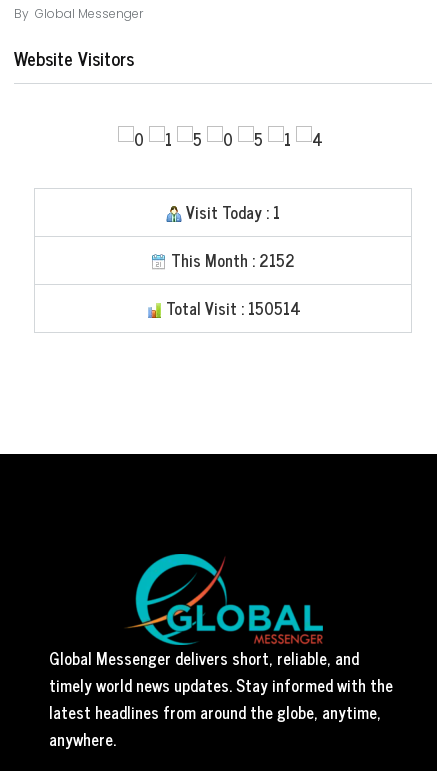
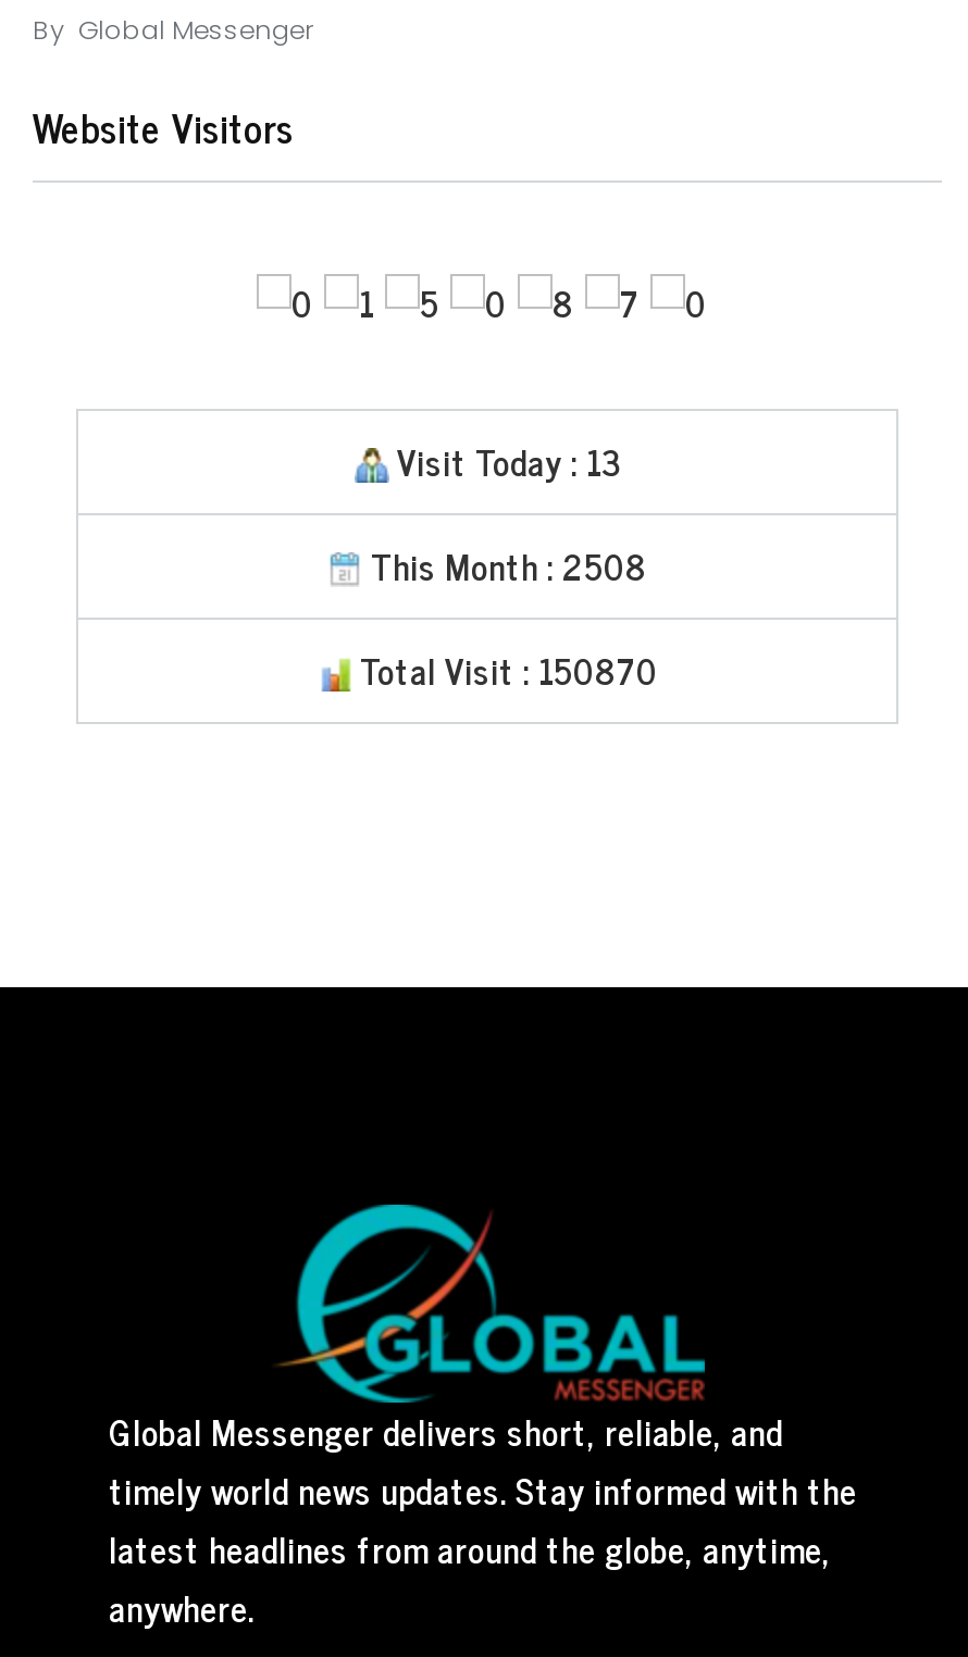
- Visit Today : 1
+ Visit Today : 13

- This Month : 2152
+ This Month : 2508

- Total Visit : 150514
+ Total Visit : 150870
